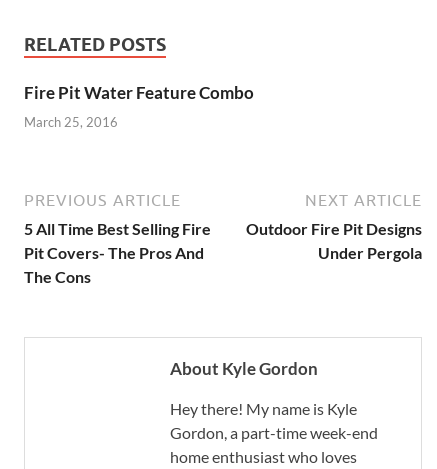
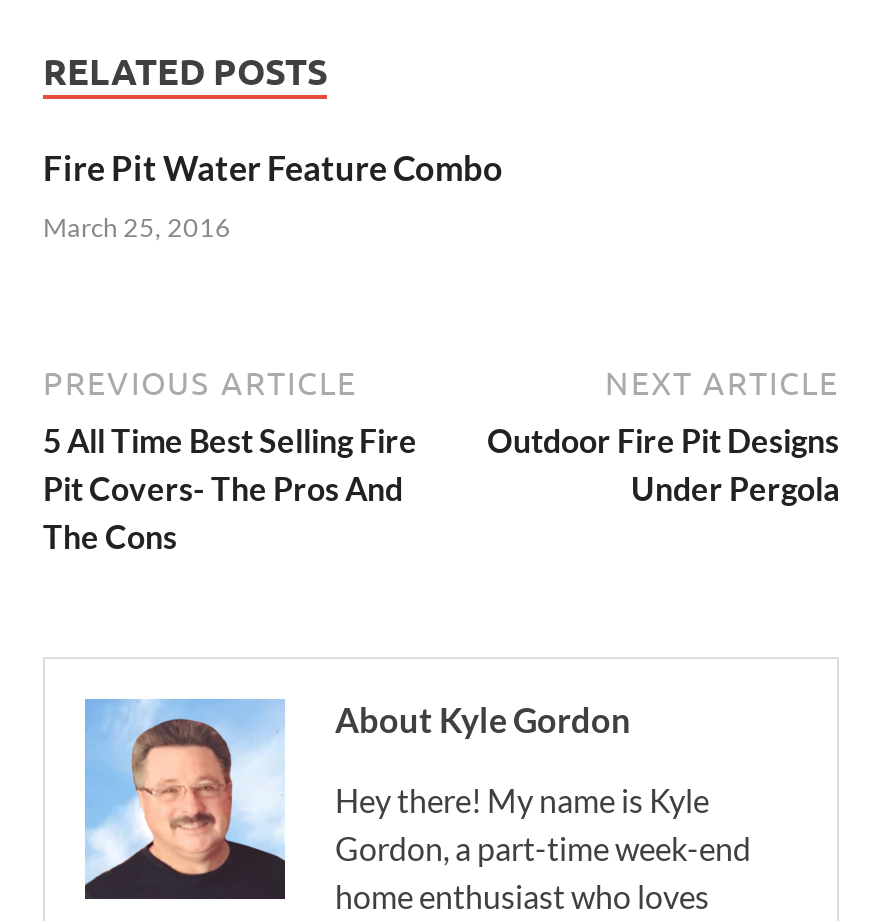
+ [image]
